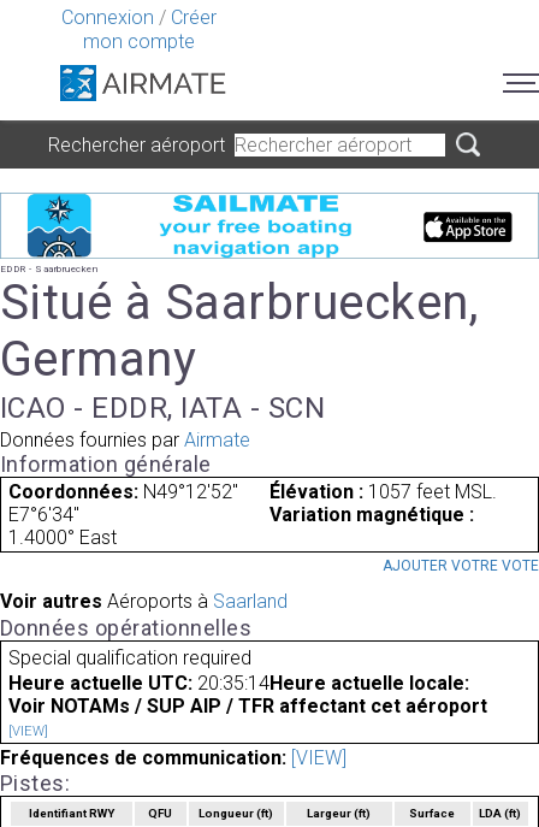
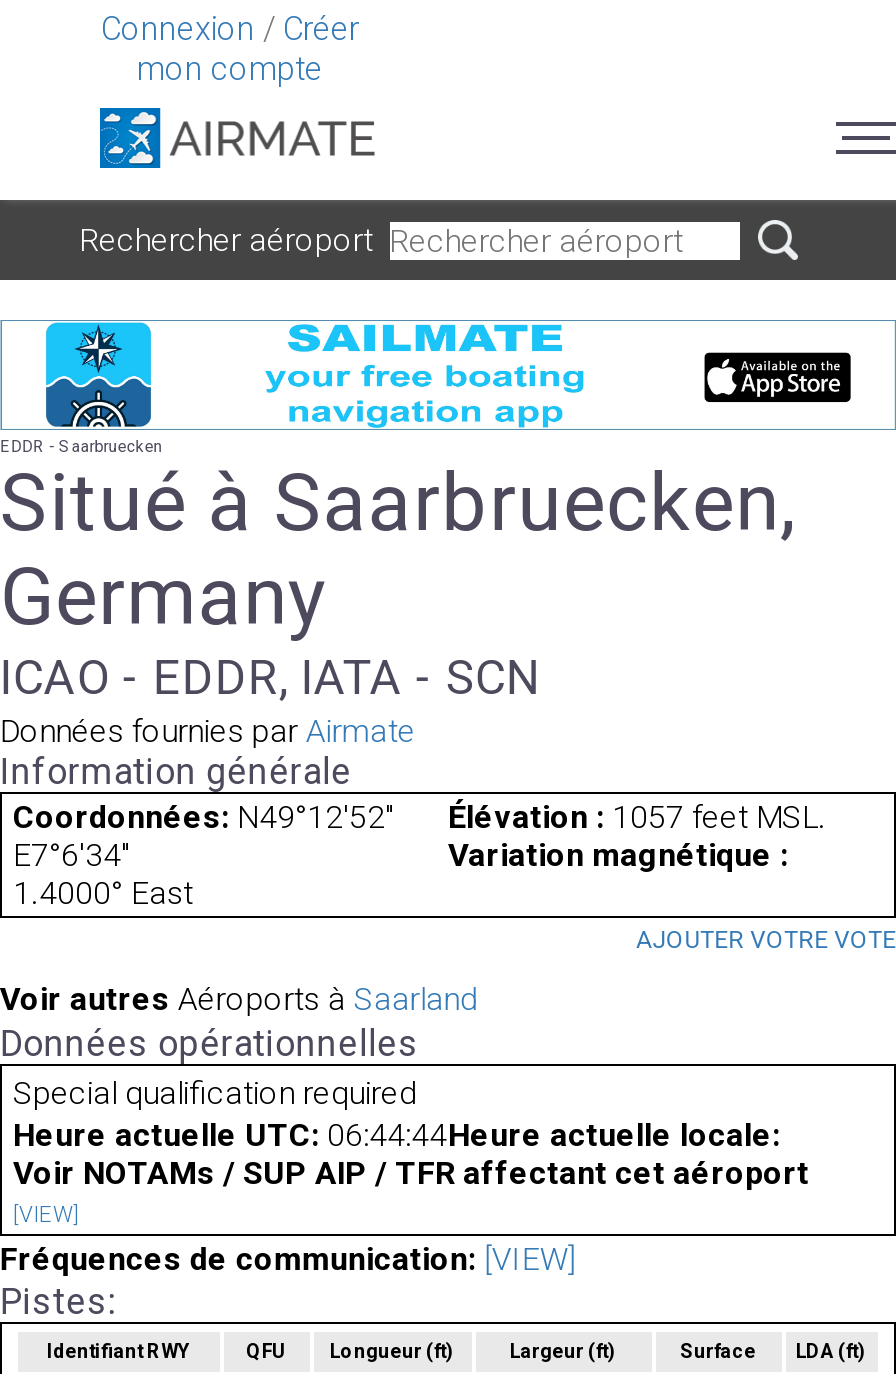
- Heure actuelle UTC: 20:35:14Heure actuelle locale:
+ Heure actuelle UTC: 06:44:44Heure actuelle locale:
